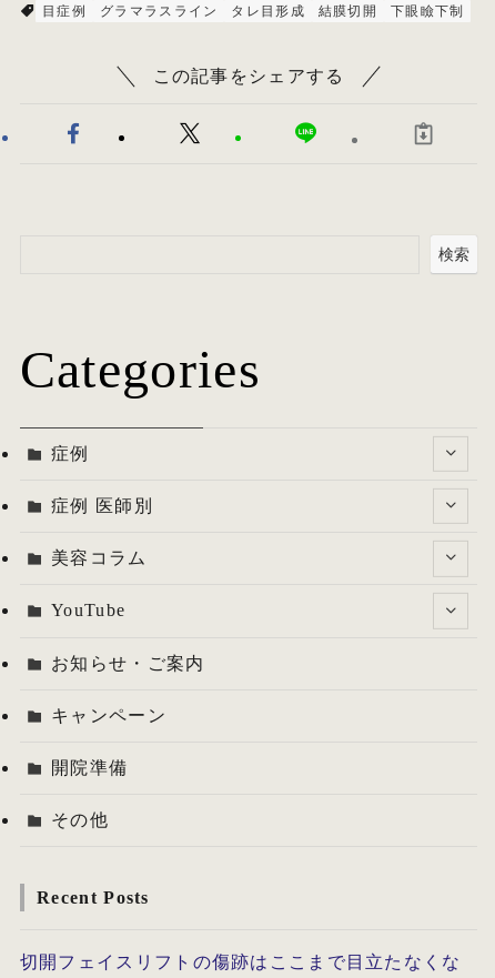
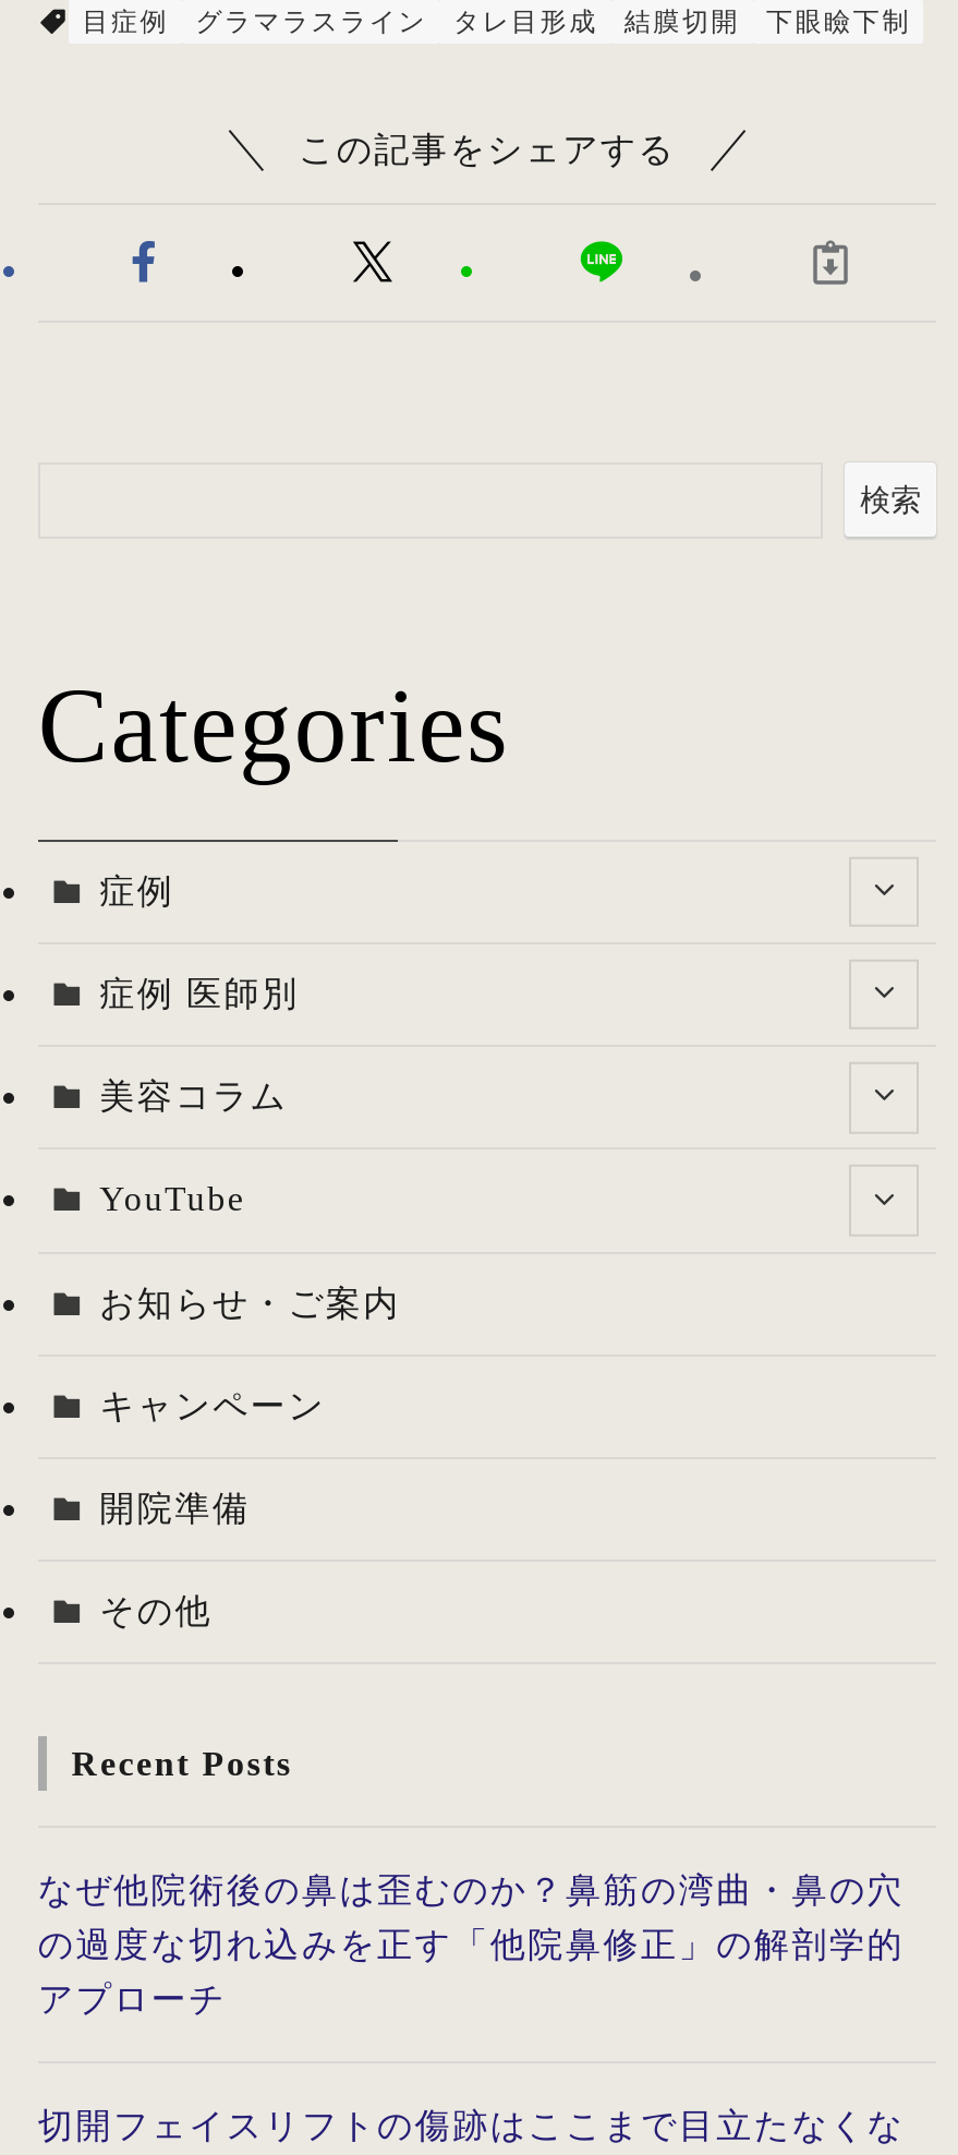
+ なぜ他院術後の鼻は歪むのか？鼻筋の湾曲・鼻の穴
+ の過度な切れ込みを正す「他院鼻修正」の解剖学的
+ アプローチ
